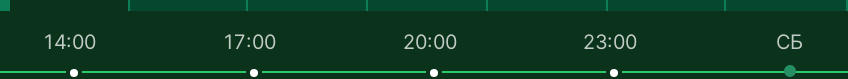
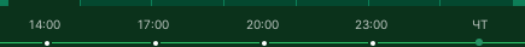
- СБ
+ ЧТ
